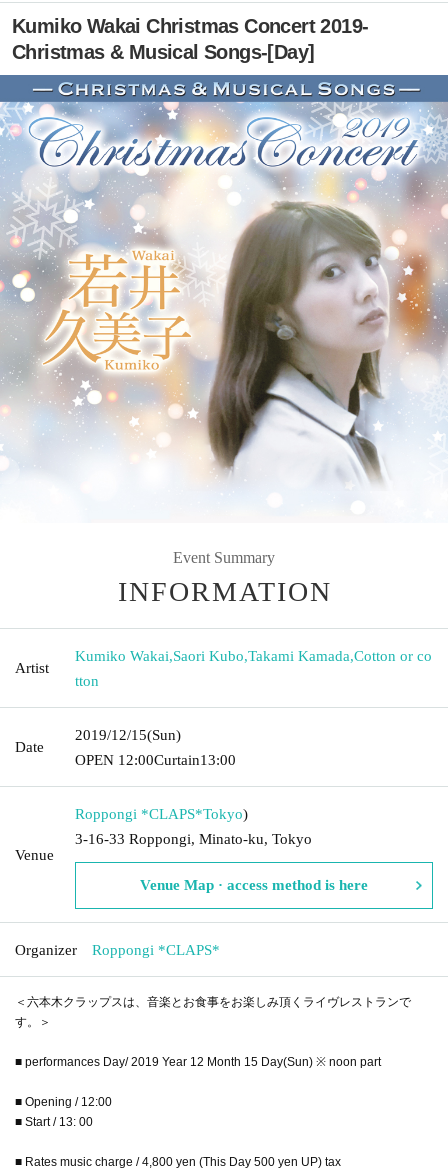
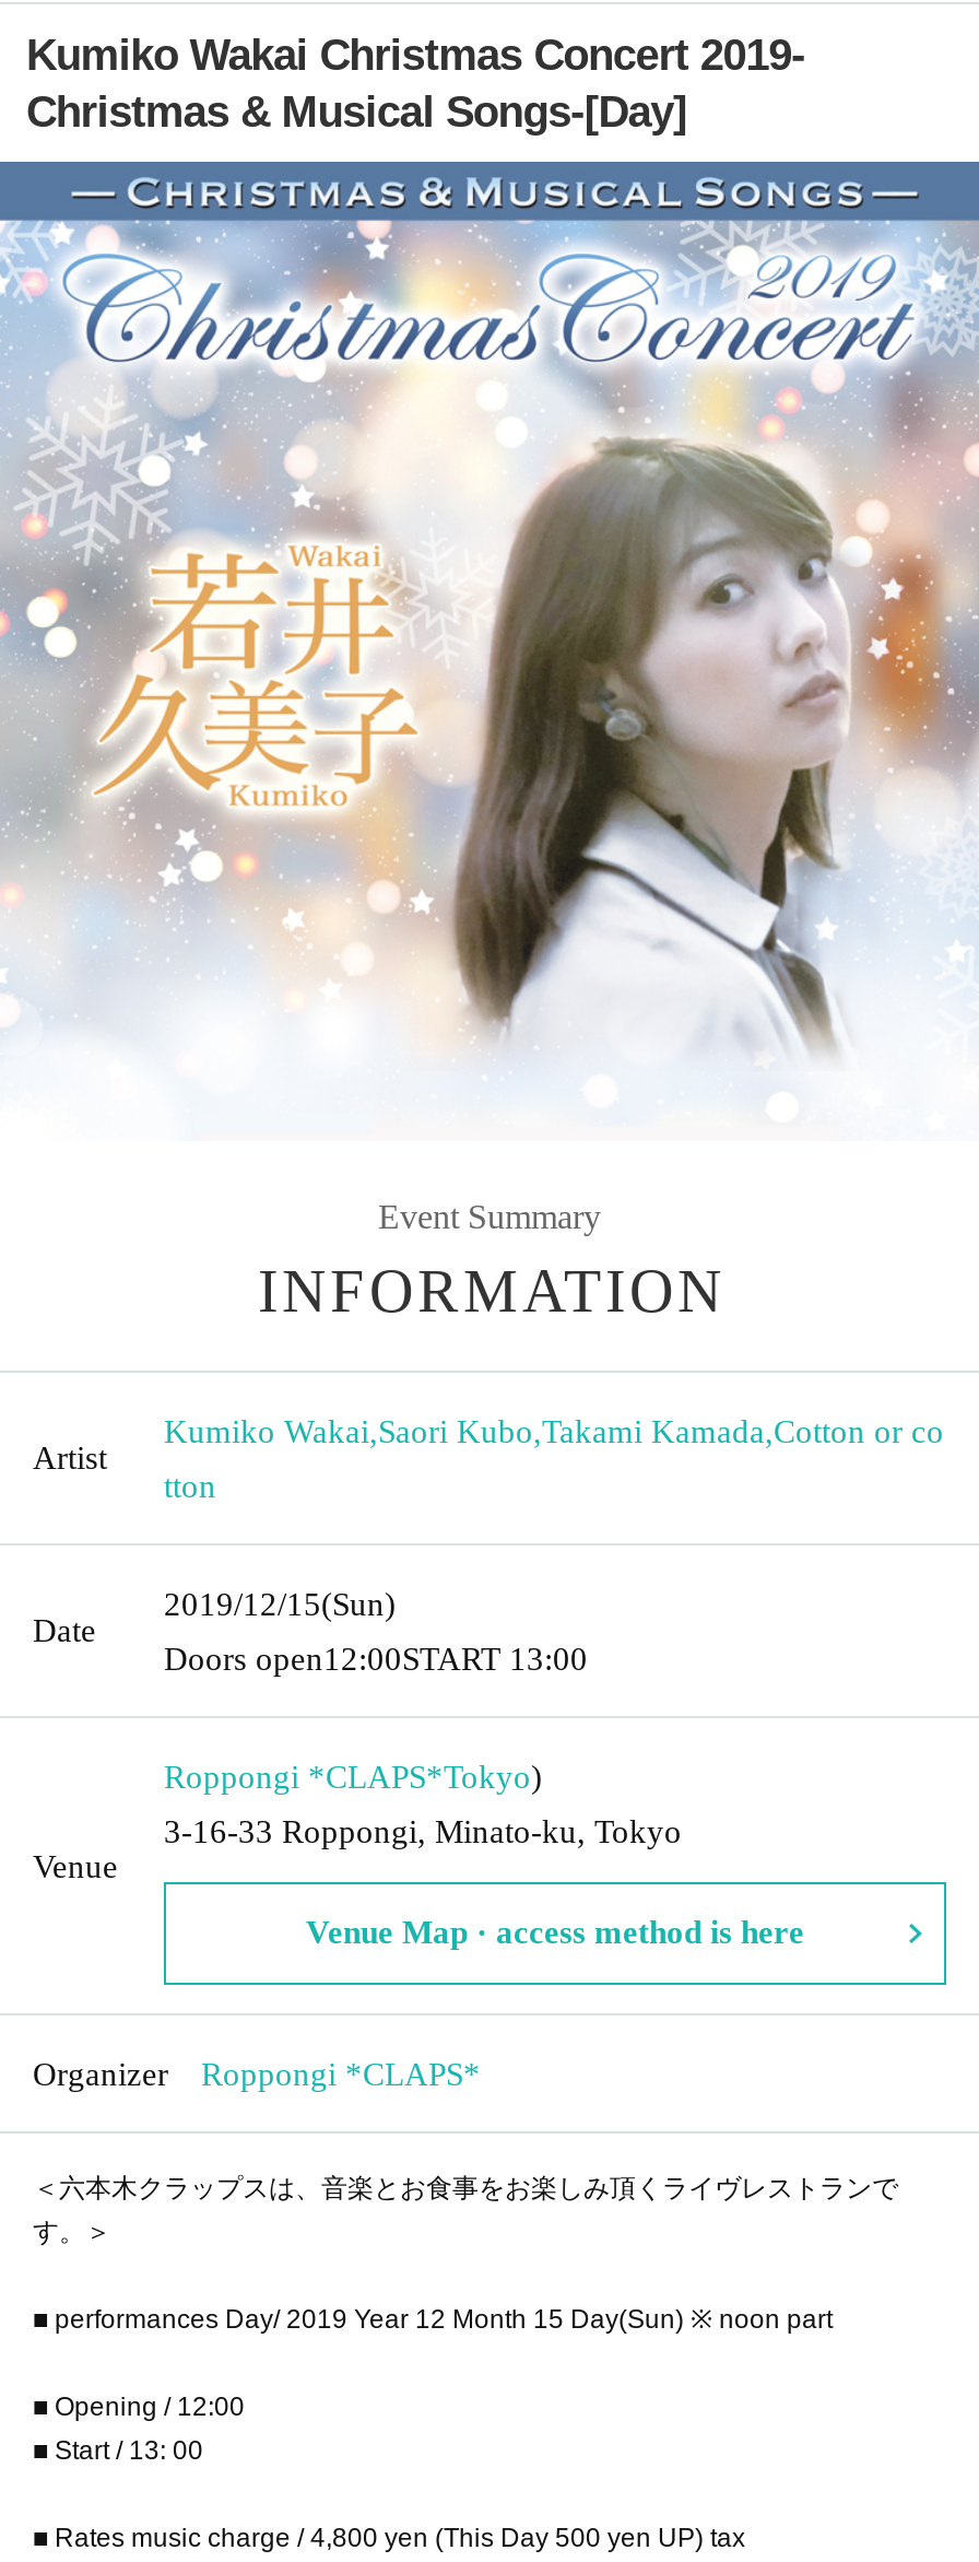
- OPEN 12:00Curtain 13:00
+ Doors open 12:00START 13:00
